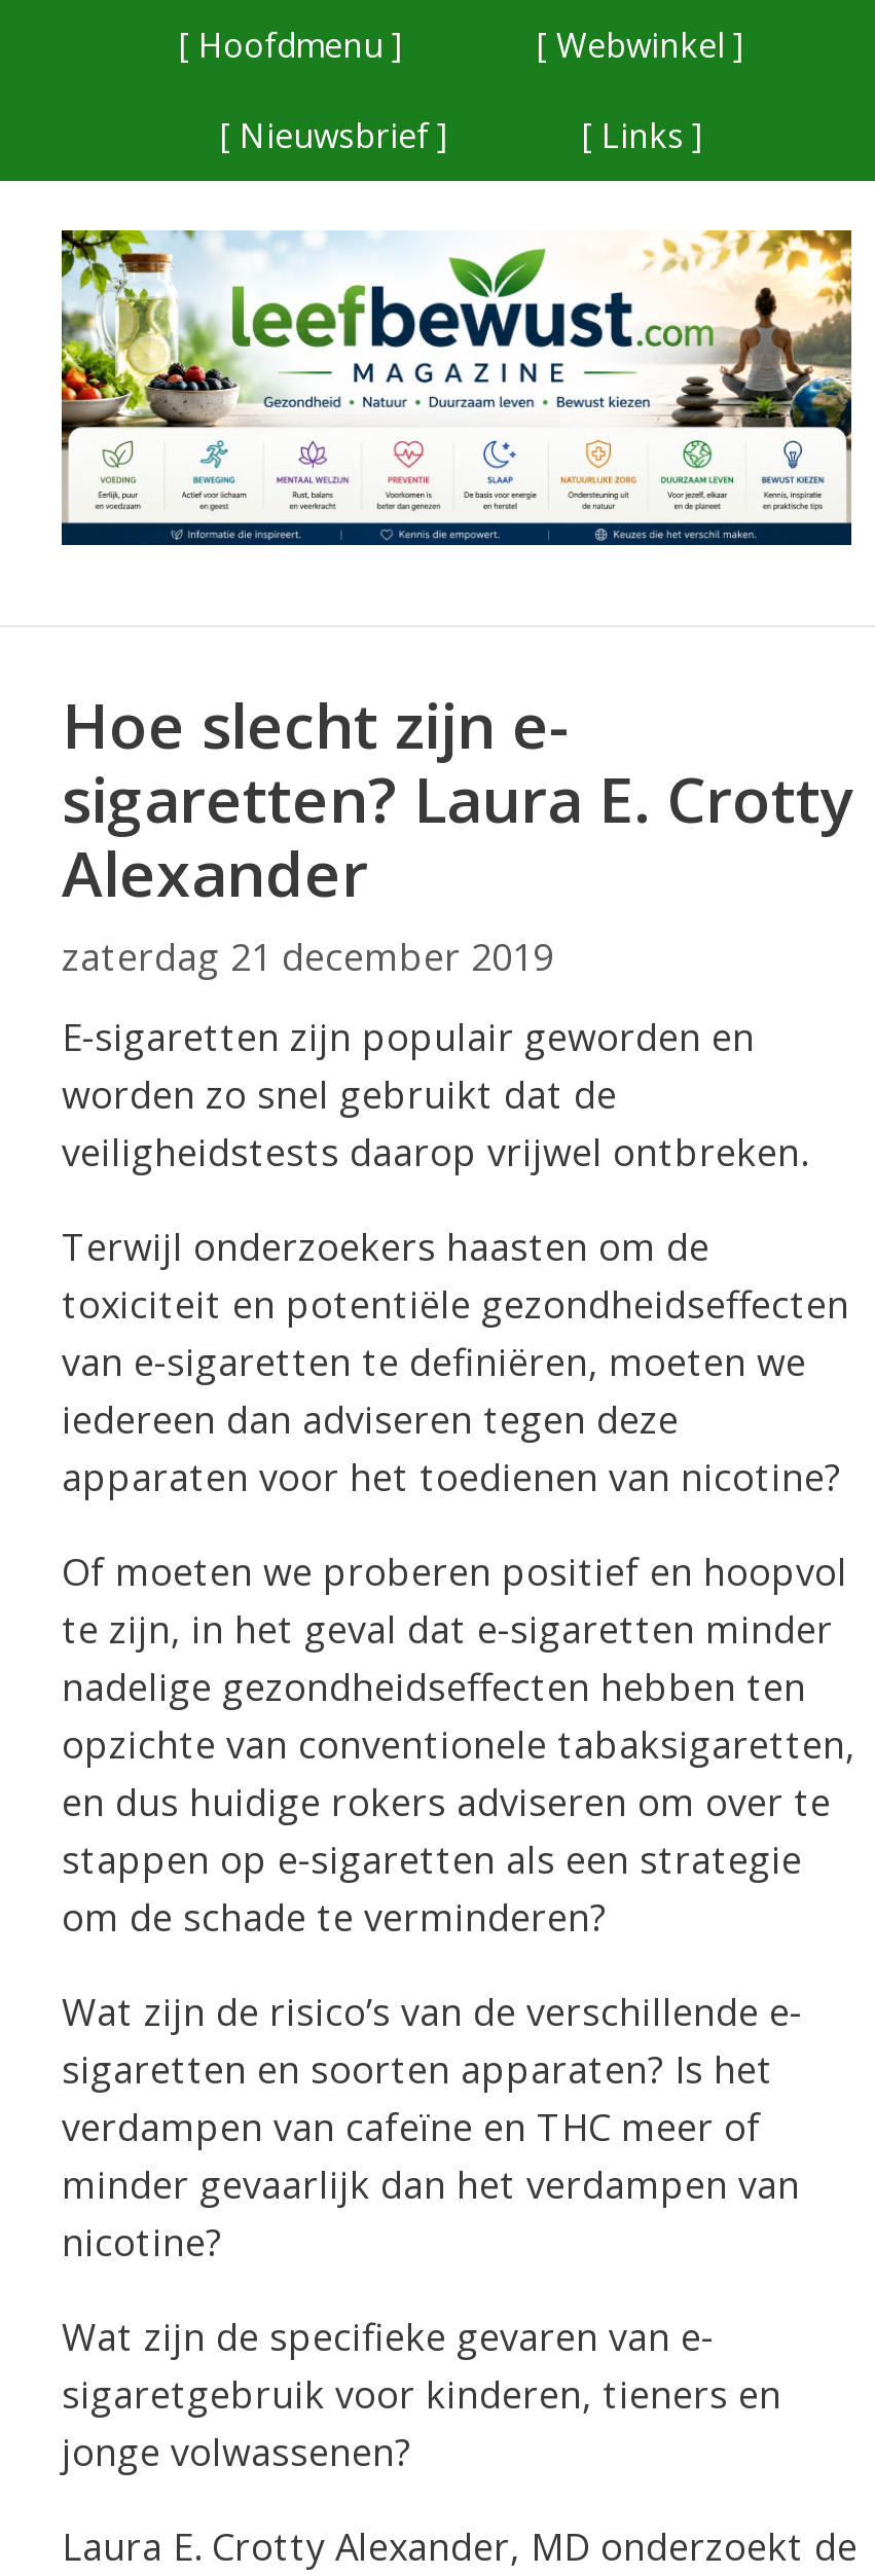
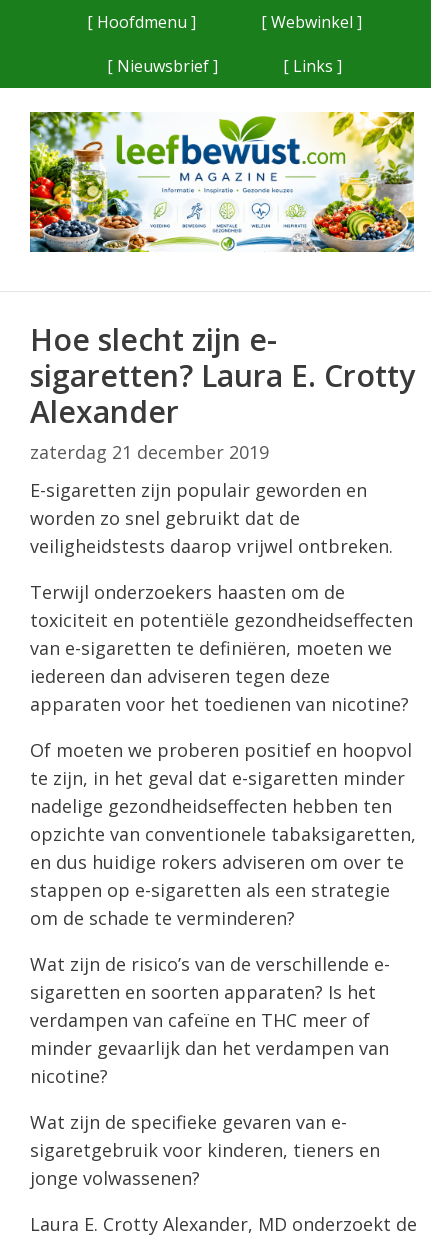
- [image]
+ [image]
